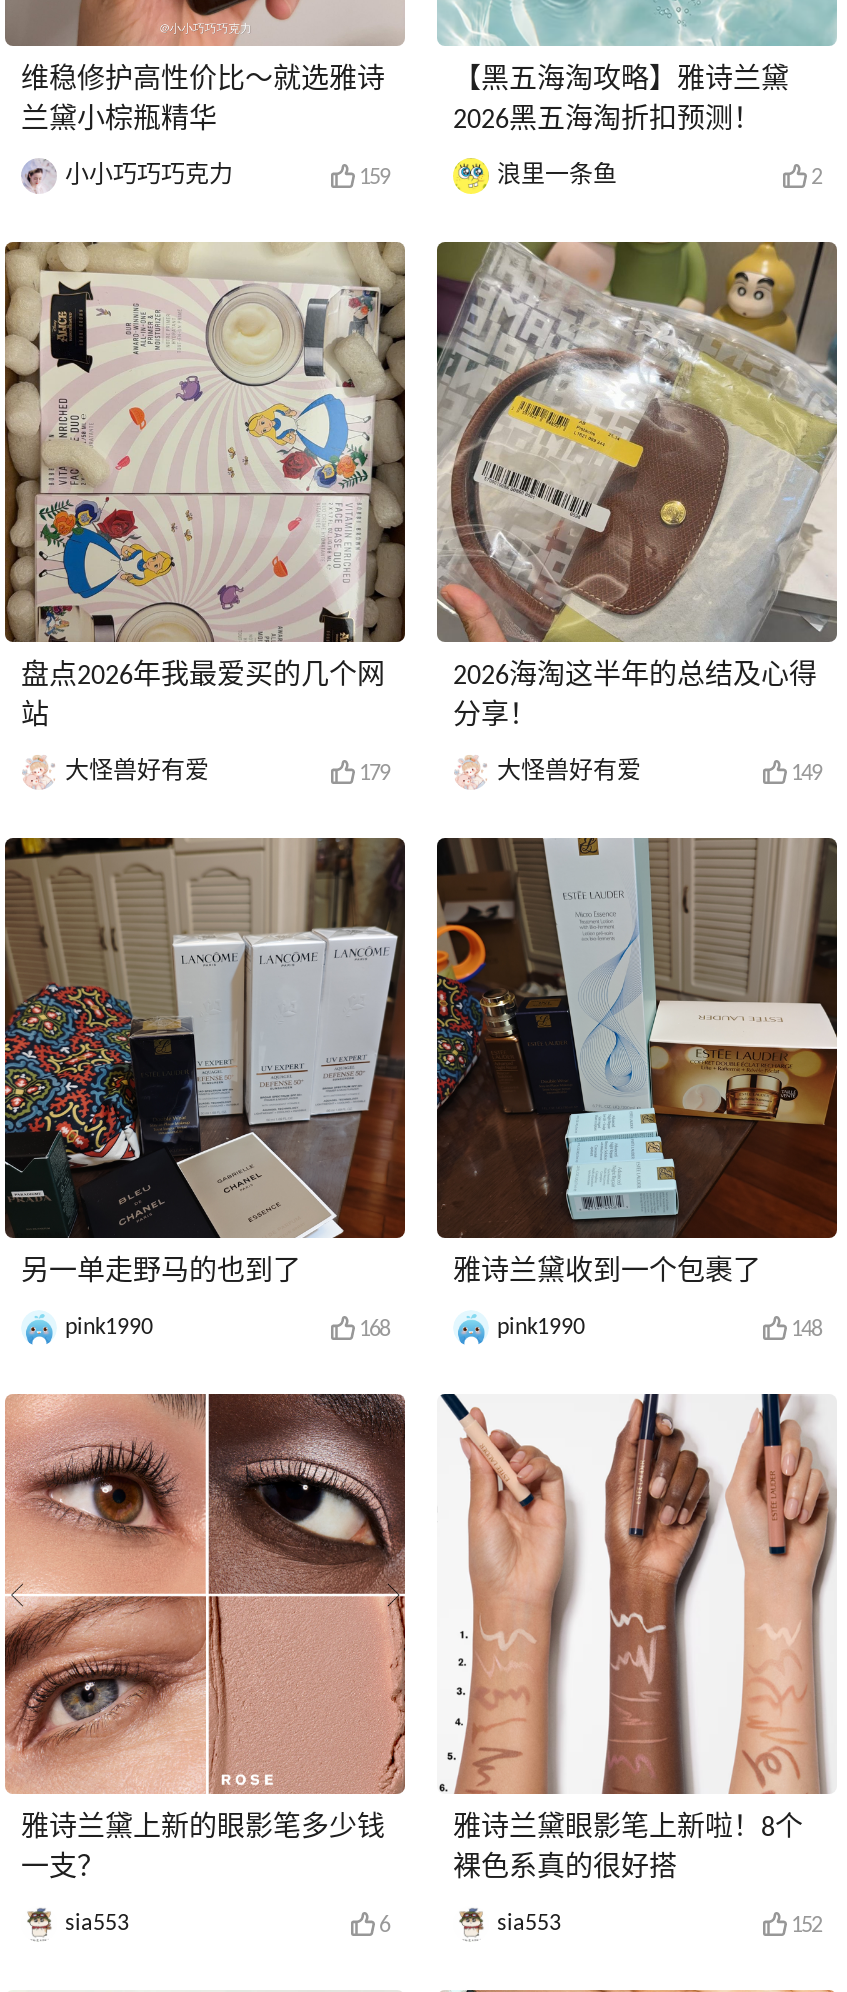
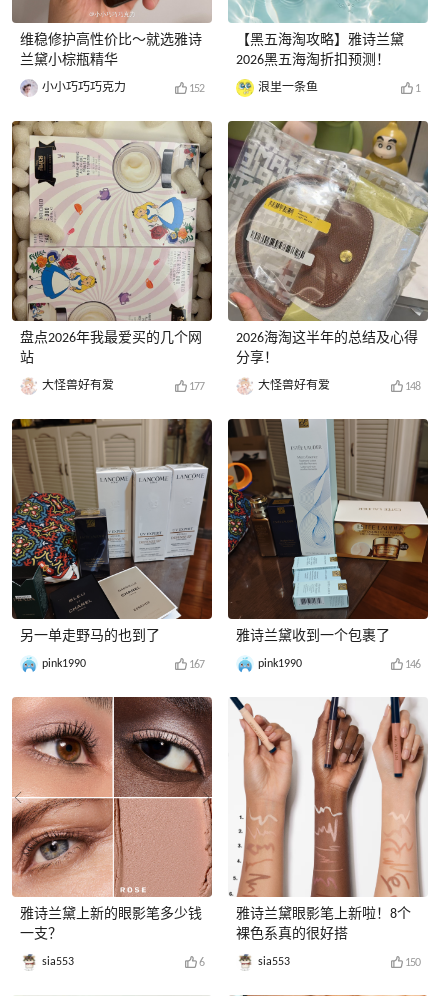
- 159
+ 152

- 2
+ 1

- 179
+ 177

- 149
+ 148

- 168
+ 167

- 148
+ 146

- 152
+ 150
